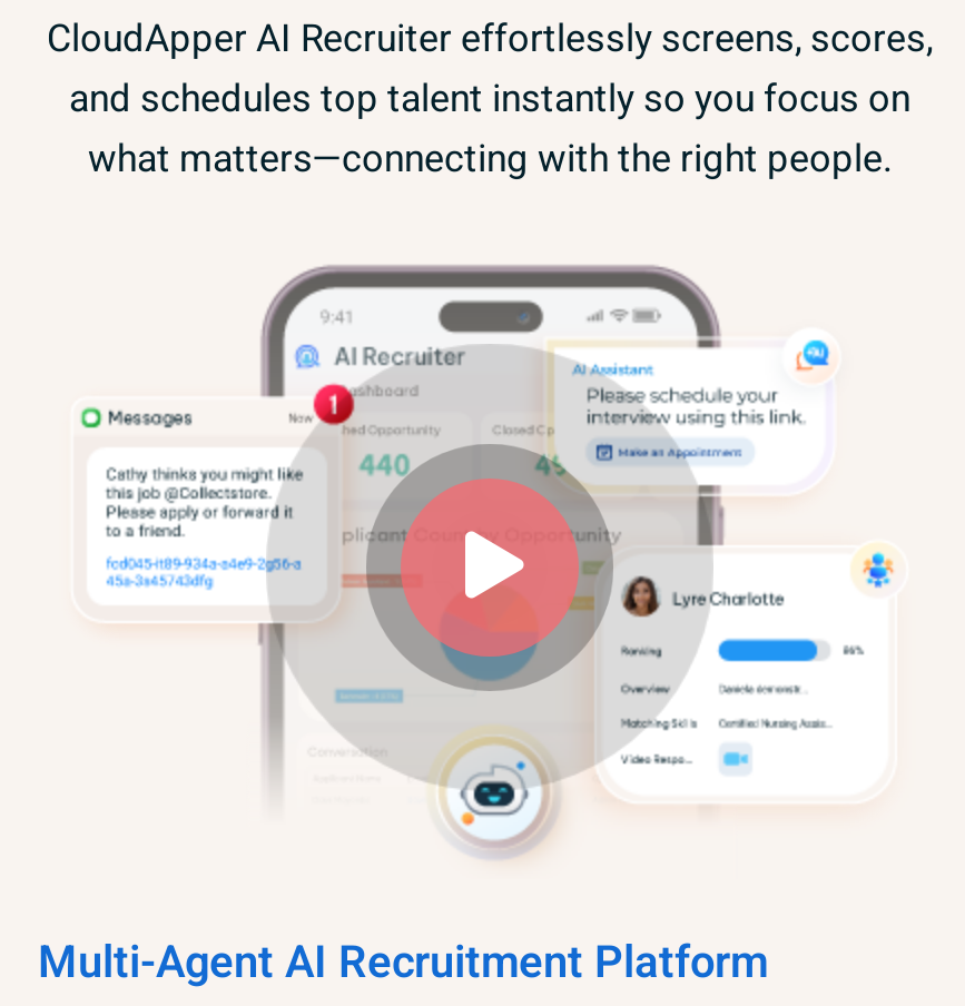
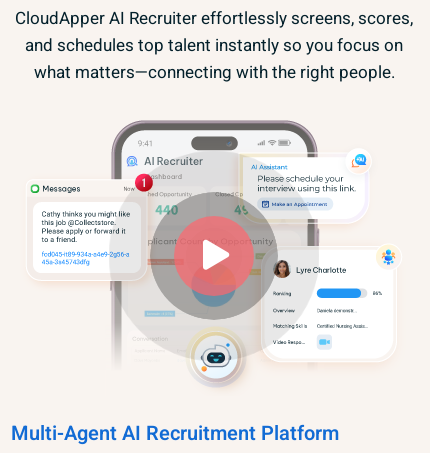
- [image]
+ [image]
